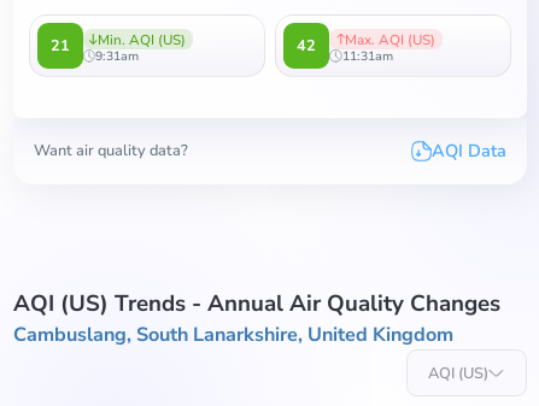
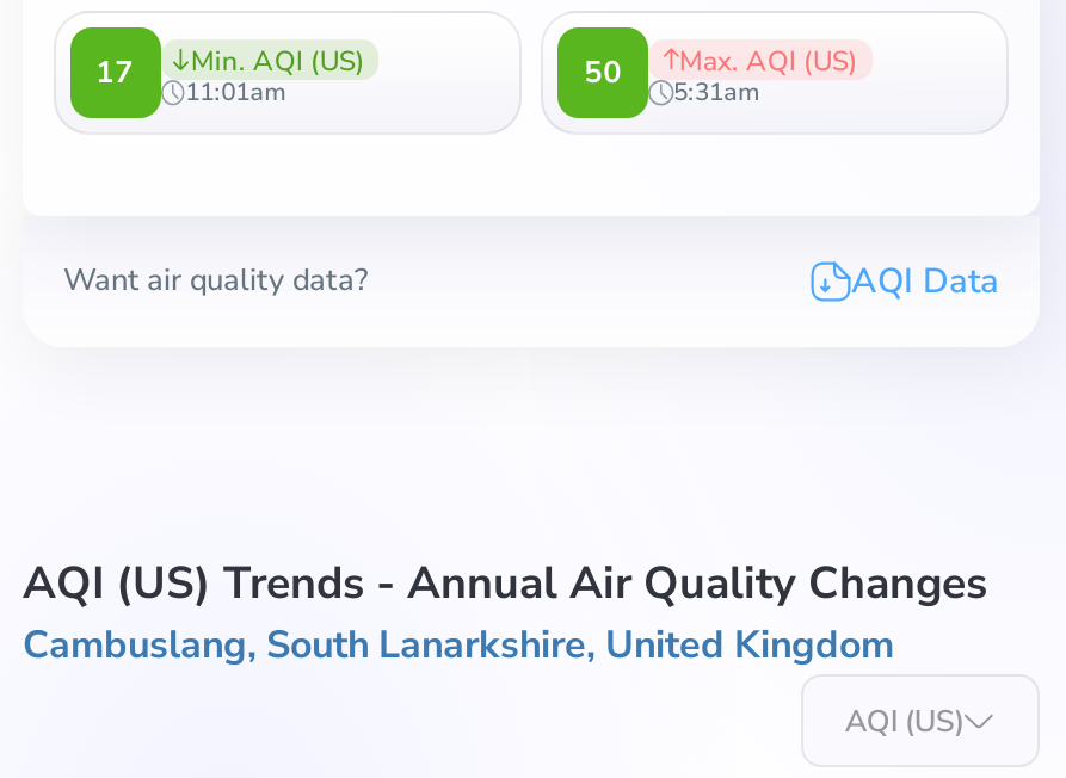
- 21 Min. AQI (US)
+ 17 Min. AQI (US)

- 42 Max. AQI (US)
+ 50 Max. AQI (US)

- 9:31am
+ 11:01am

- 11:31am
+ 5:31am
